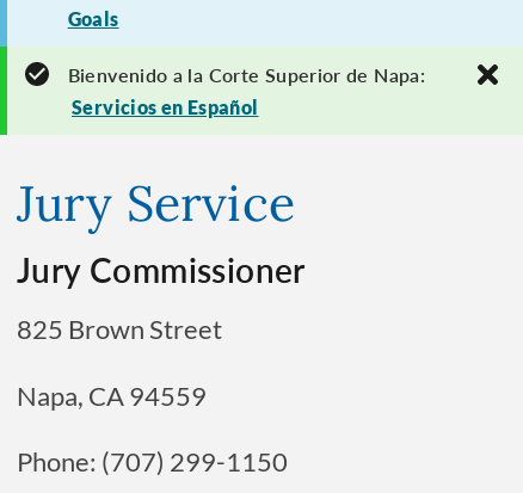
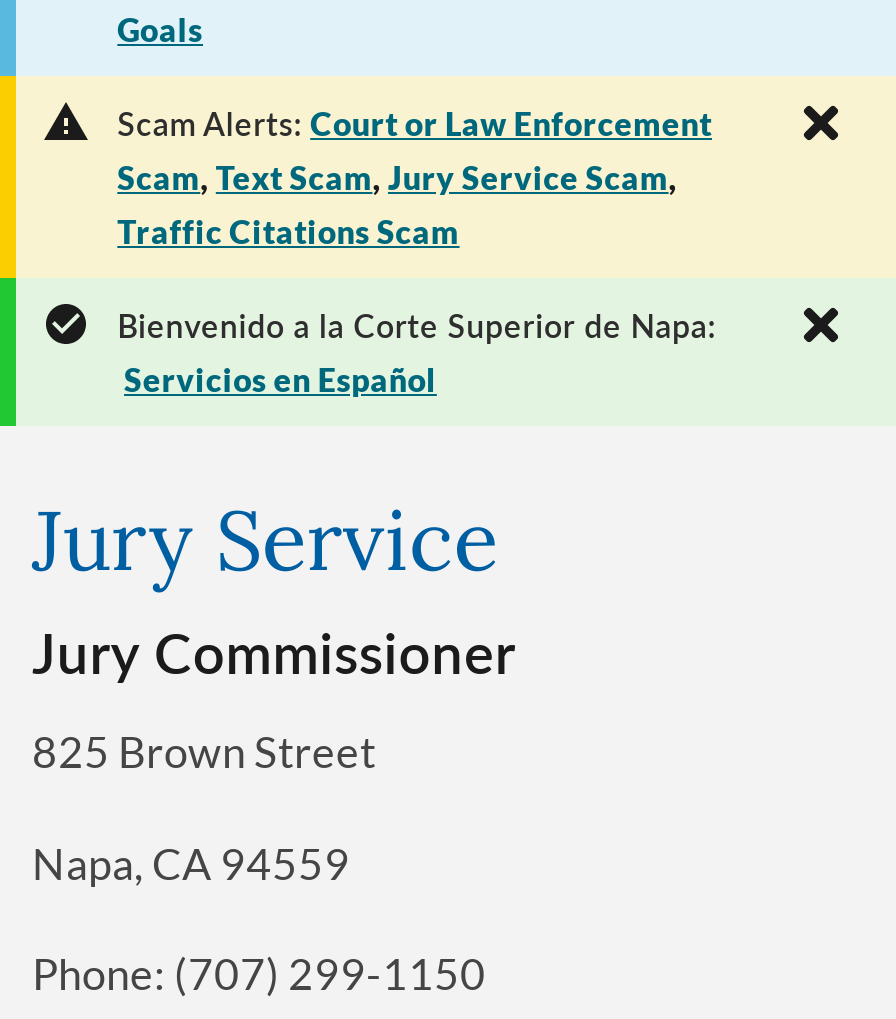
+ [image]
+ Scam Alerts: Court or Law Enforcement
+ Scam, Text Scam, Jury Service Scam,
+ Traffic Citations Scam
